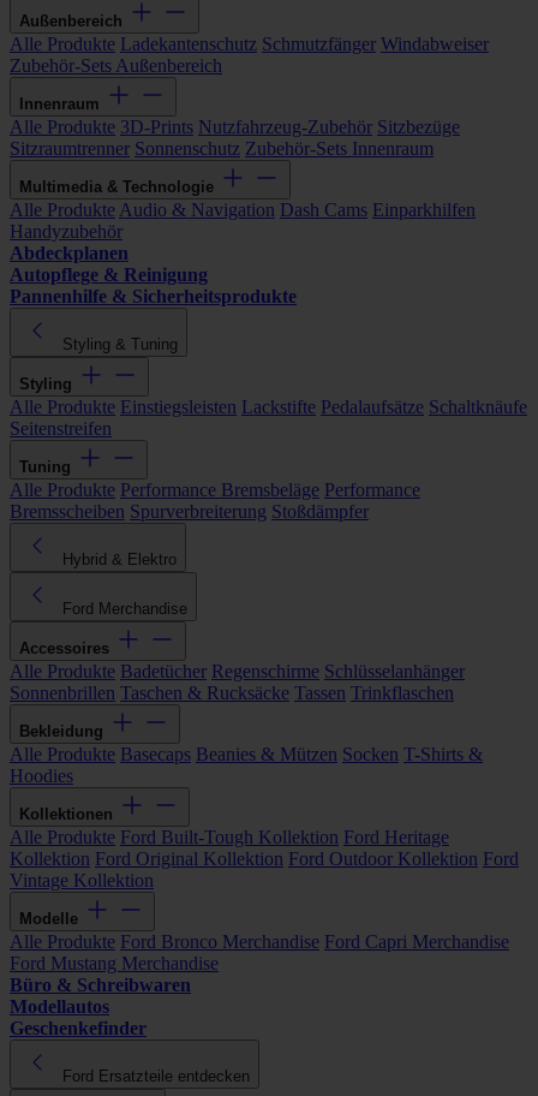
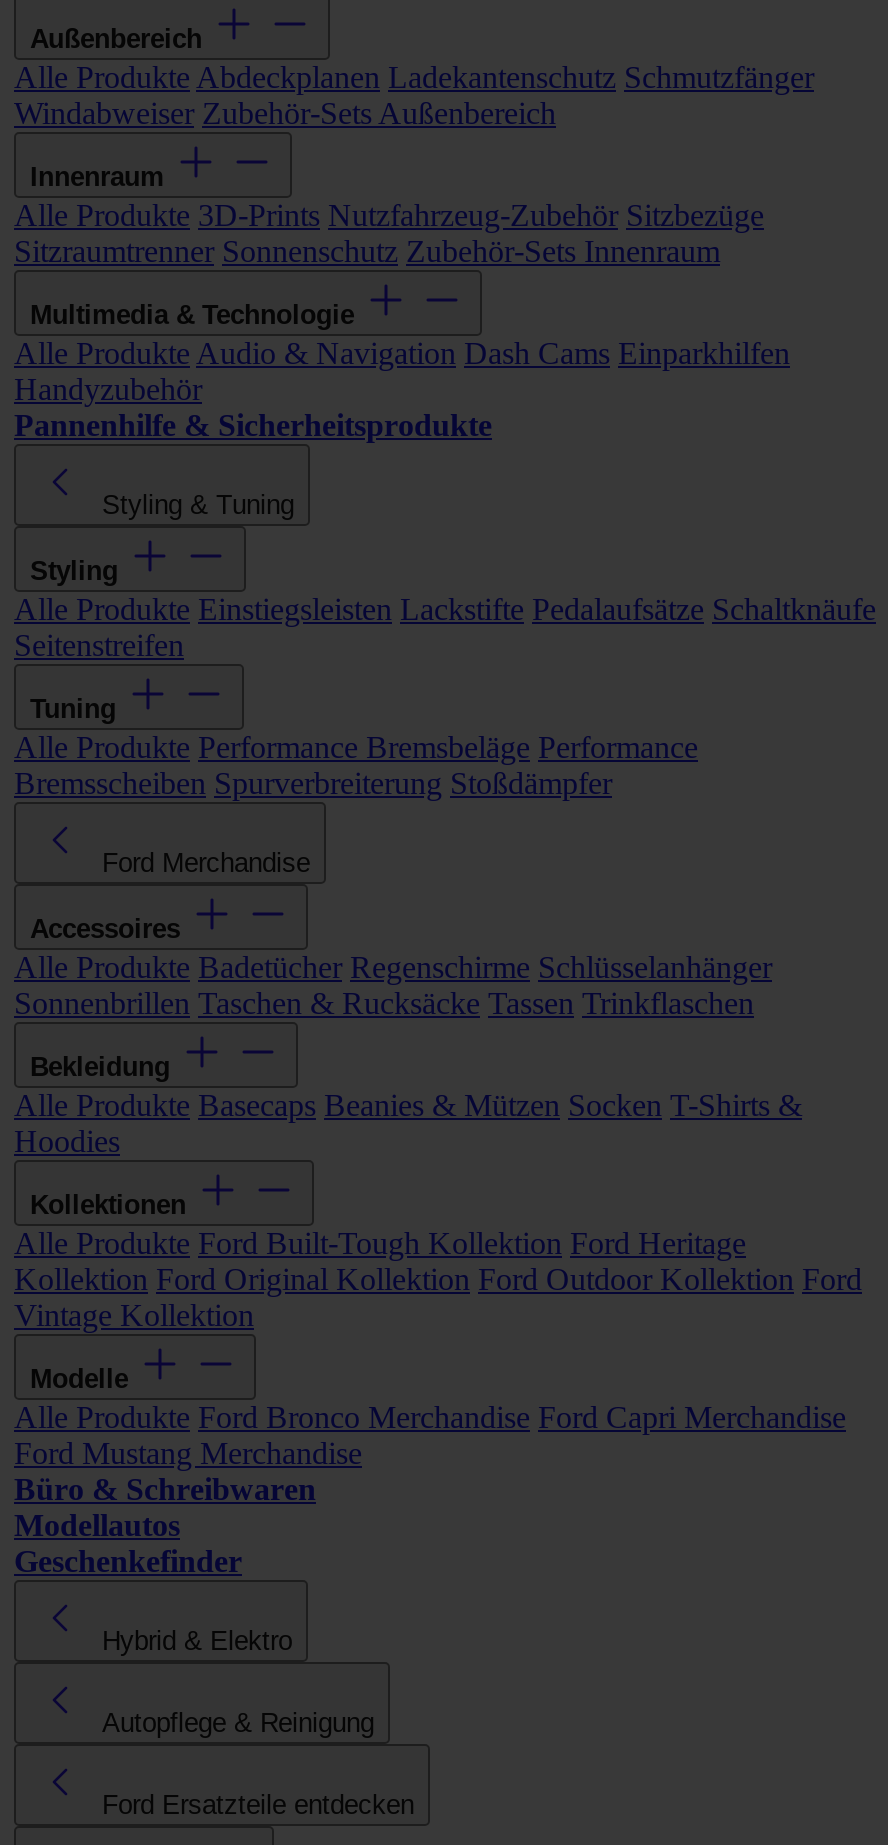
- Alle Produkte Ladekantenschutz Schmutzfänger Windabweiser
- Zubehör-Sets Außenbereich
+ Alle Produkte Abdeckplanen Ladekantenschutz Schmutzfänger
+ Windabweiser Zubehör-Sets Außenbereich

- Abdeckplanen

moved down: Autopflege & Reinigung

moved up: Pannenhilfe & Sicherheitsprodukte | Styling & Tuning | Styling | Alle Produkte Einstiegsleisten Lackstifte Pedalaufsätze Schaltknäufe | Seitenstreifen | Tuning | Alle Produkte Performance Bremsbeläge Performance | Bremsscheiben Spurverbreiterung Stoßdämpfer

moved down: Hybrid & Elektro

moved up: Ford Merchandise | Accessoires | Alle Produkte Badetücher Regenschirme Schlüsselanhänger | ... | Modellautos | Geschenkefinder
